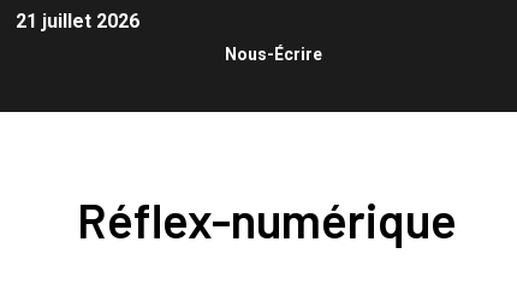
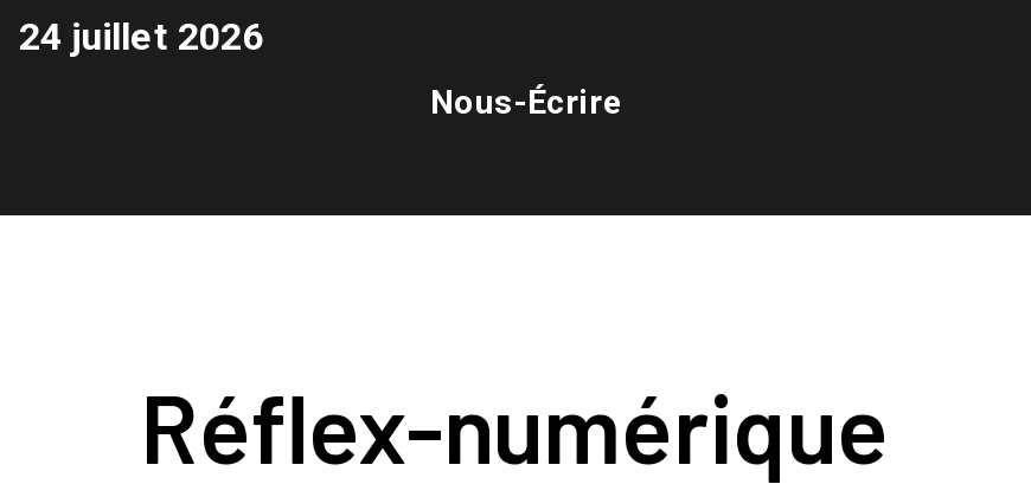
- 21 juillet 2026
+ 24 juillet 2026
